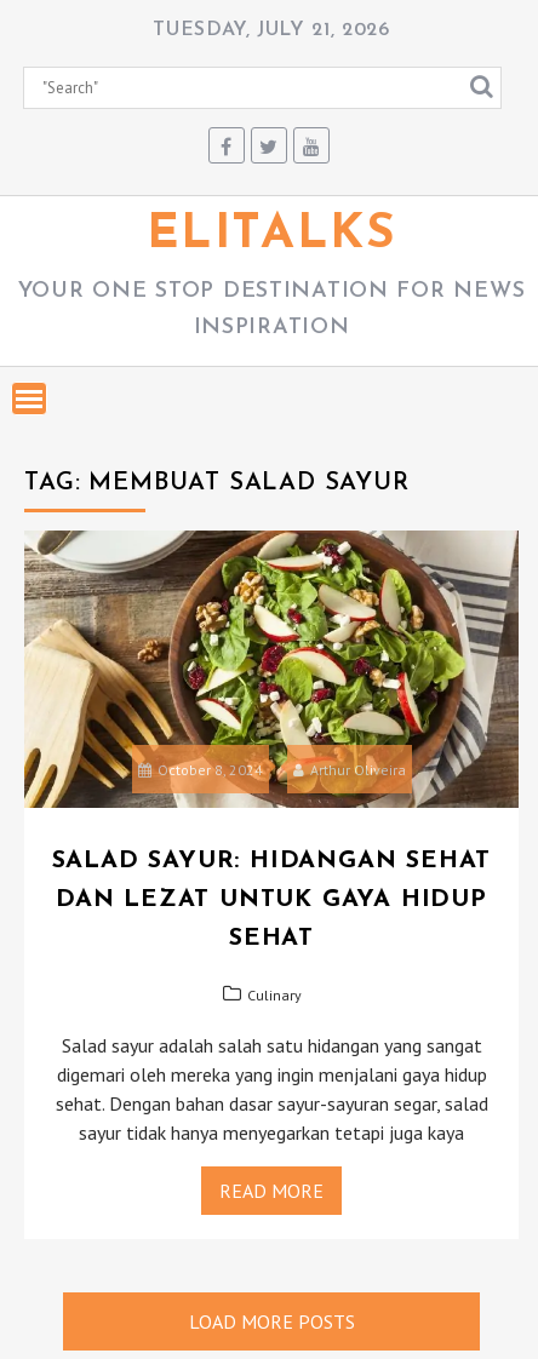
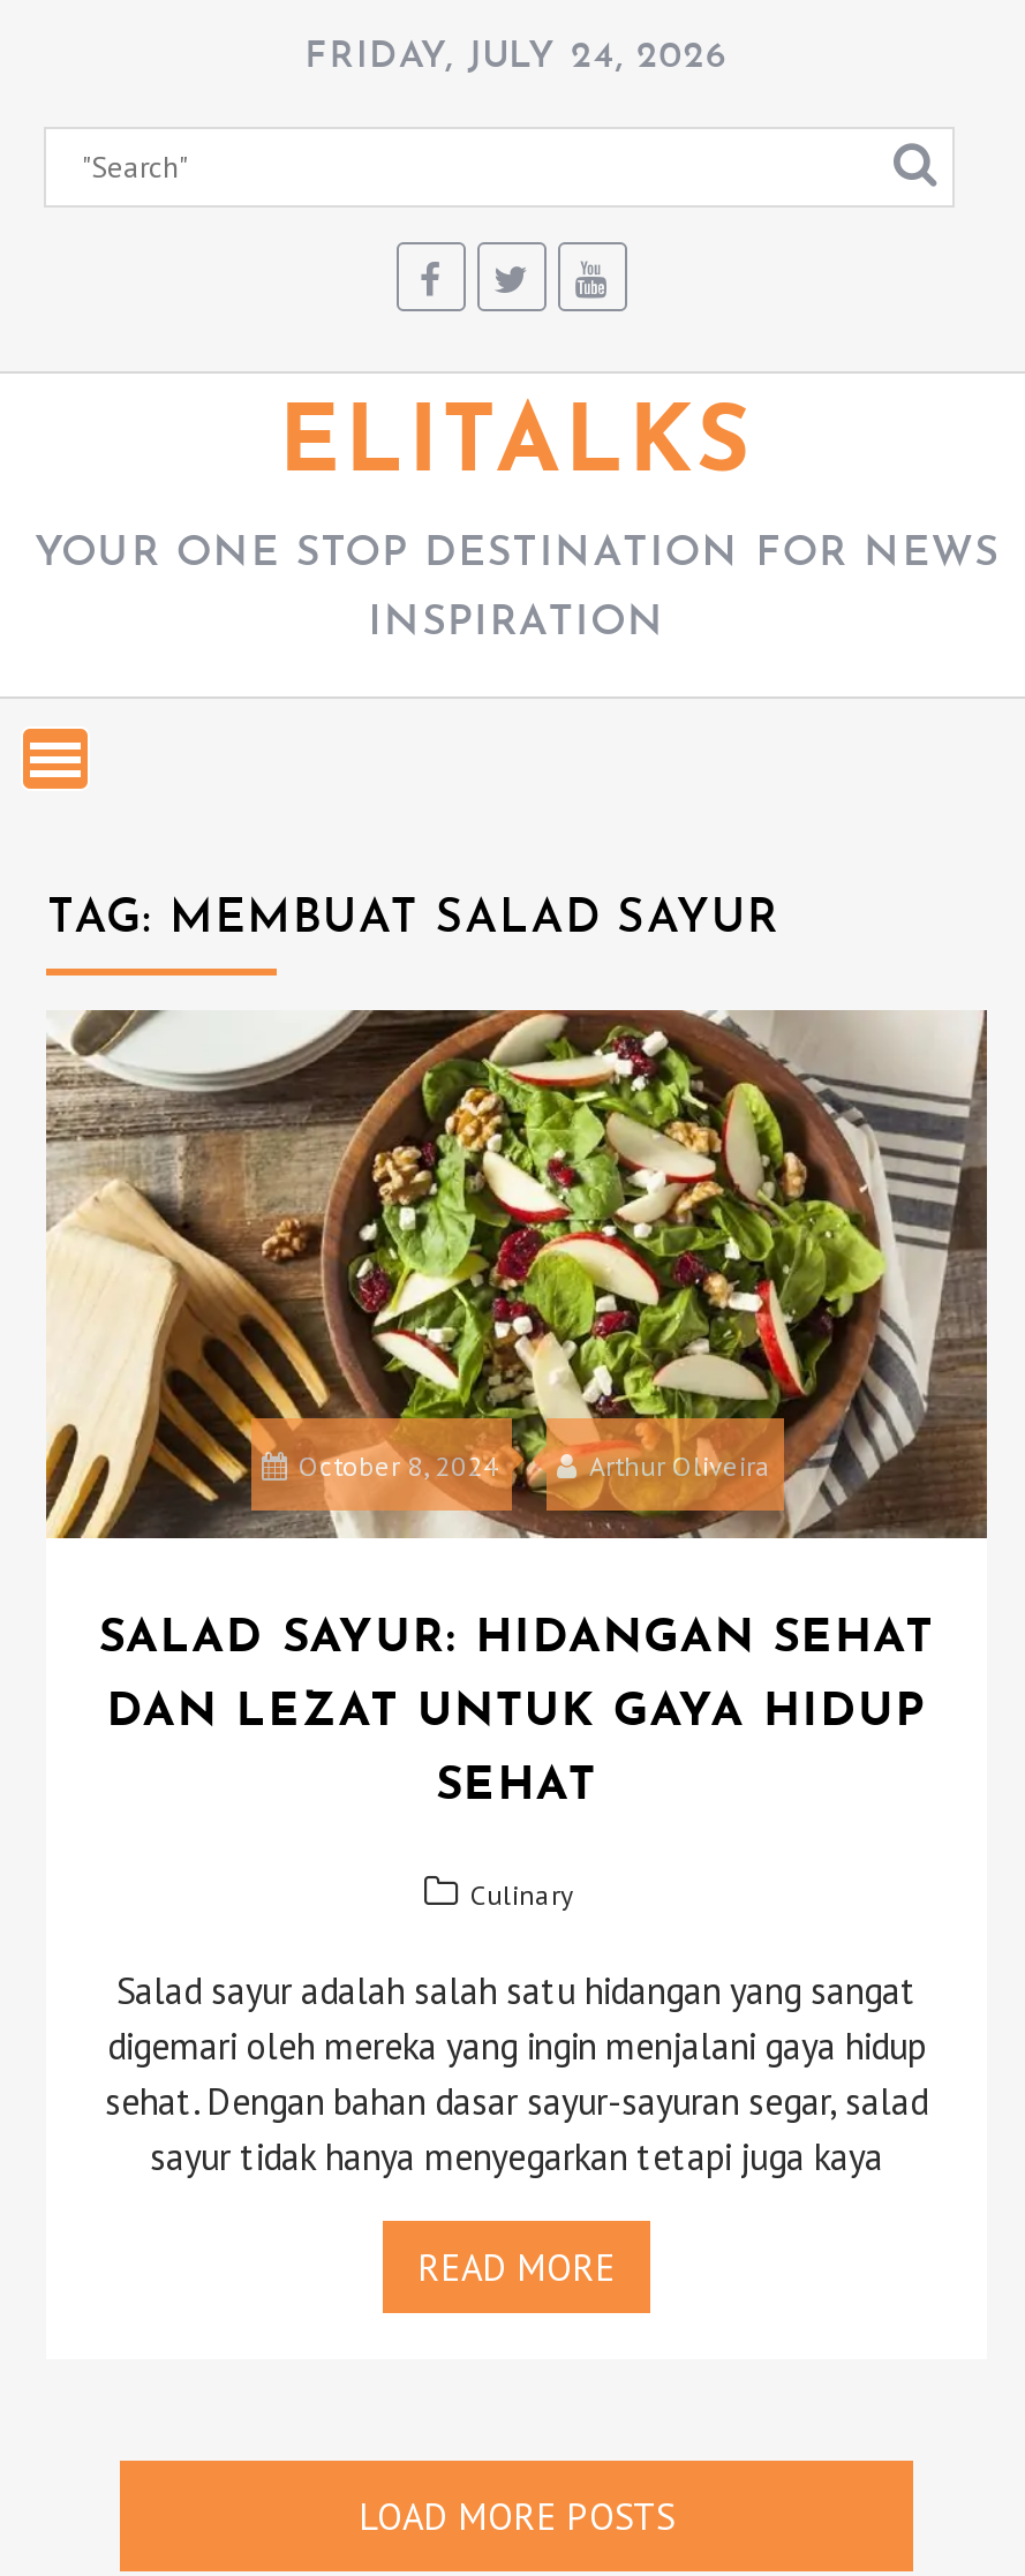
- TUESDAY, JULY 21, 2026
+ FRIDAY, JULY 24, 2026
